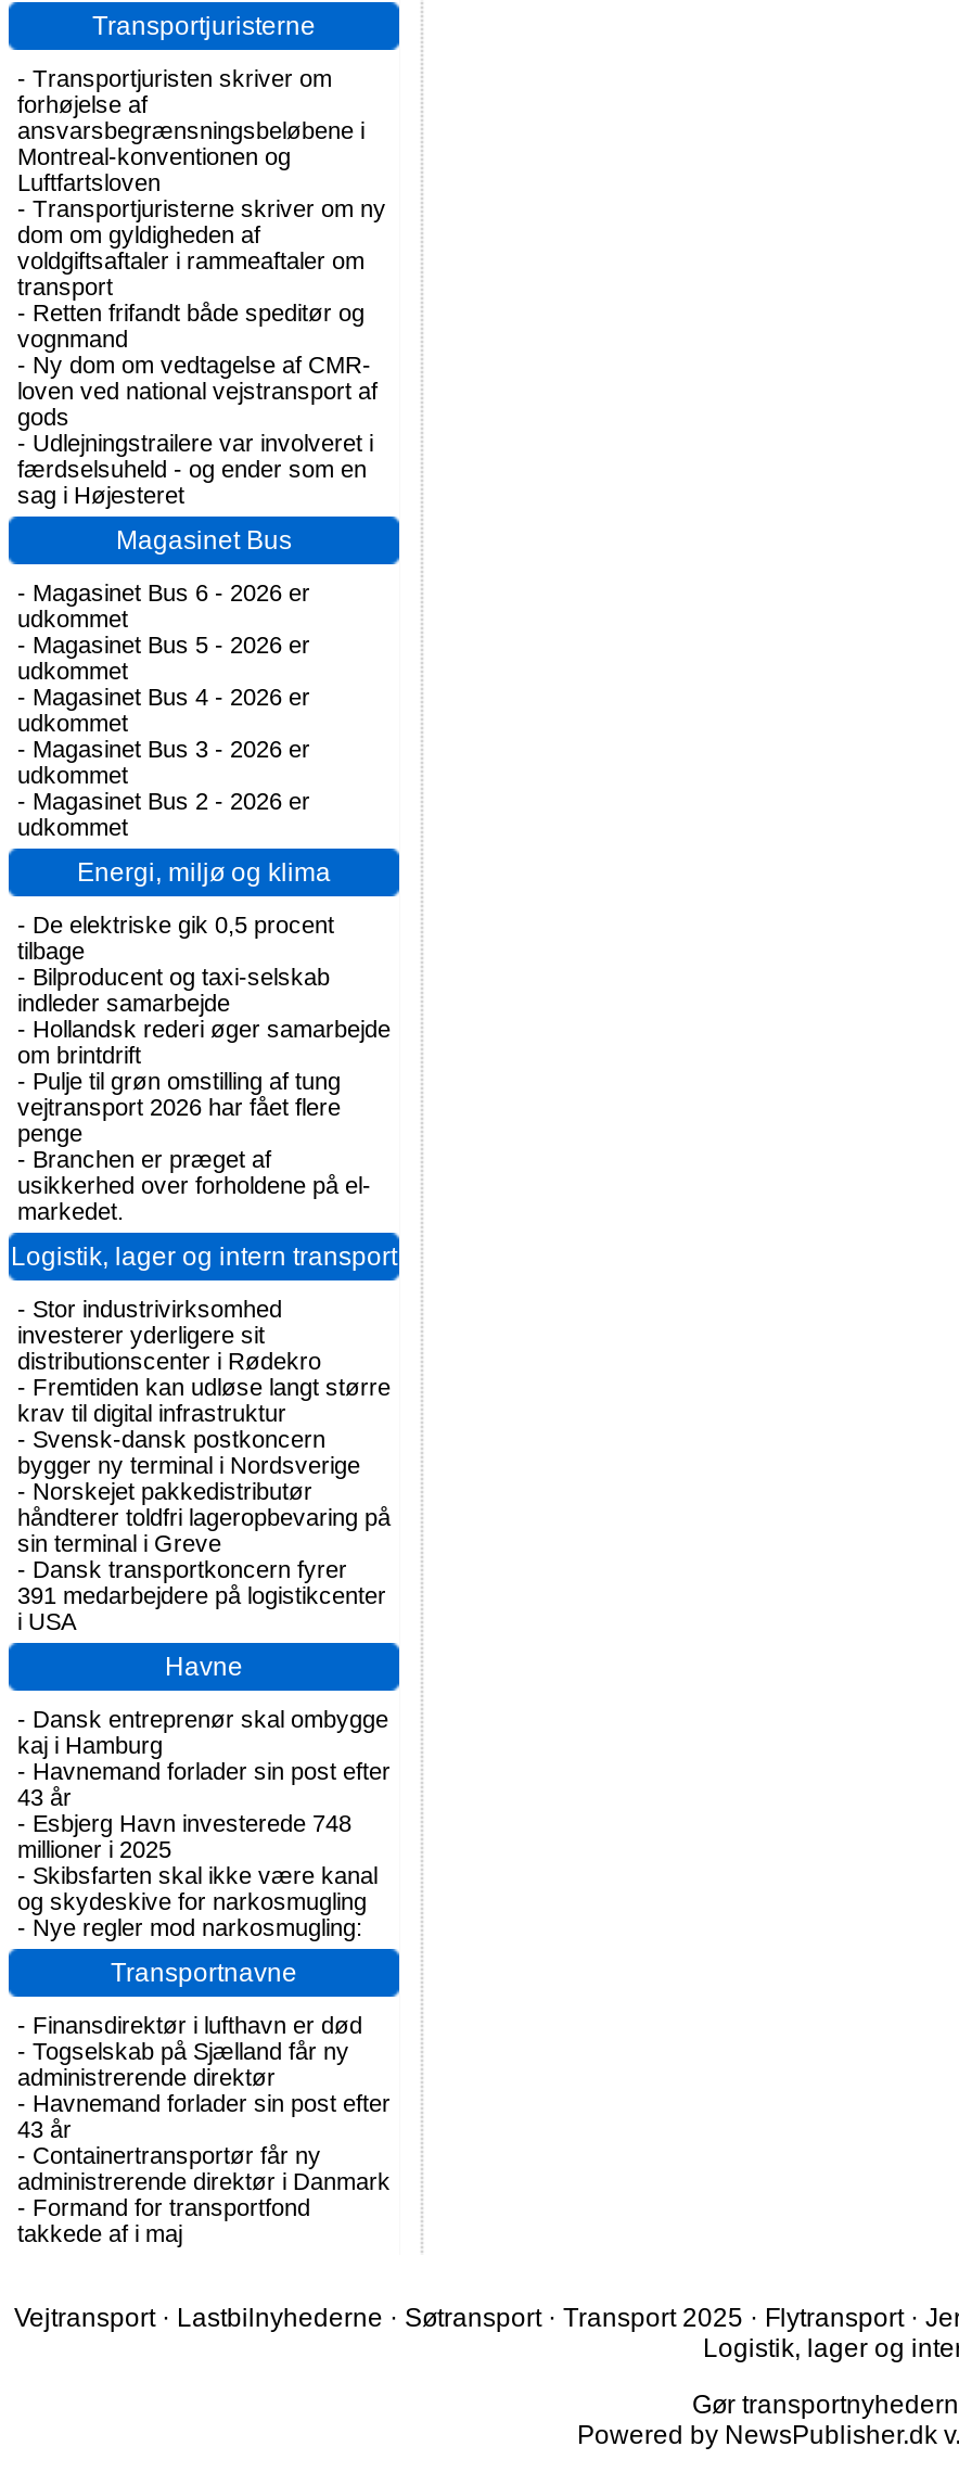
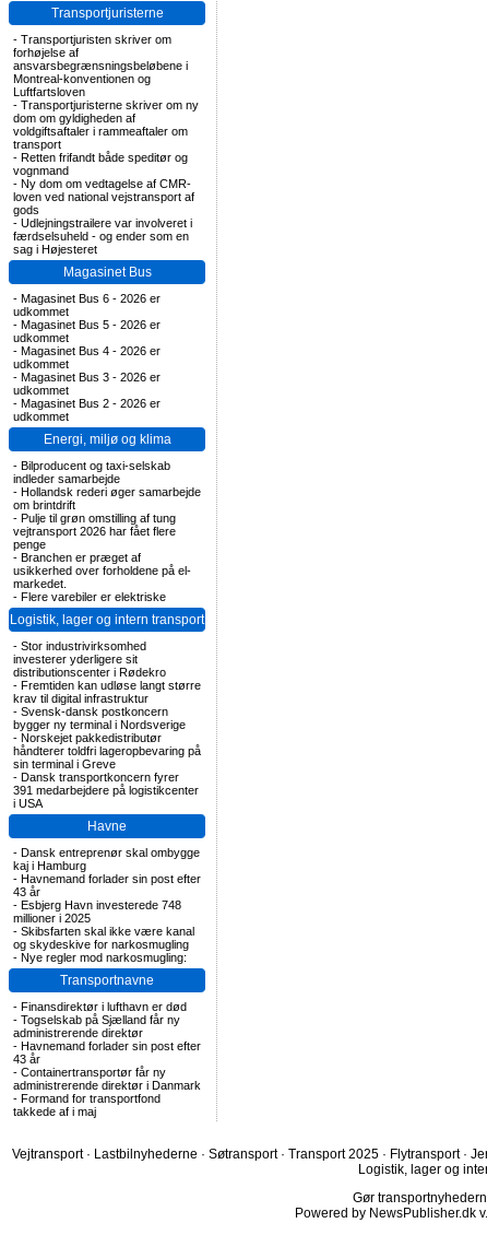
- - De elektriske gik 0,5 procent
- tilbage

+ - Flere varebiler er elektriske
